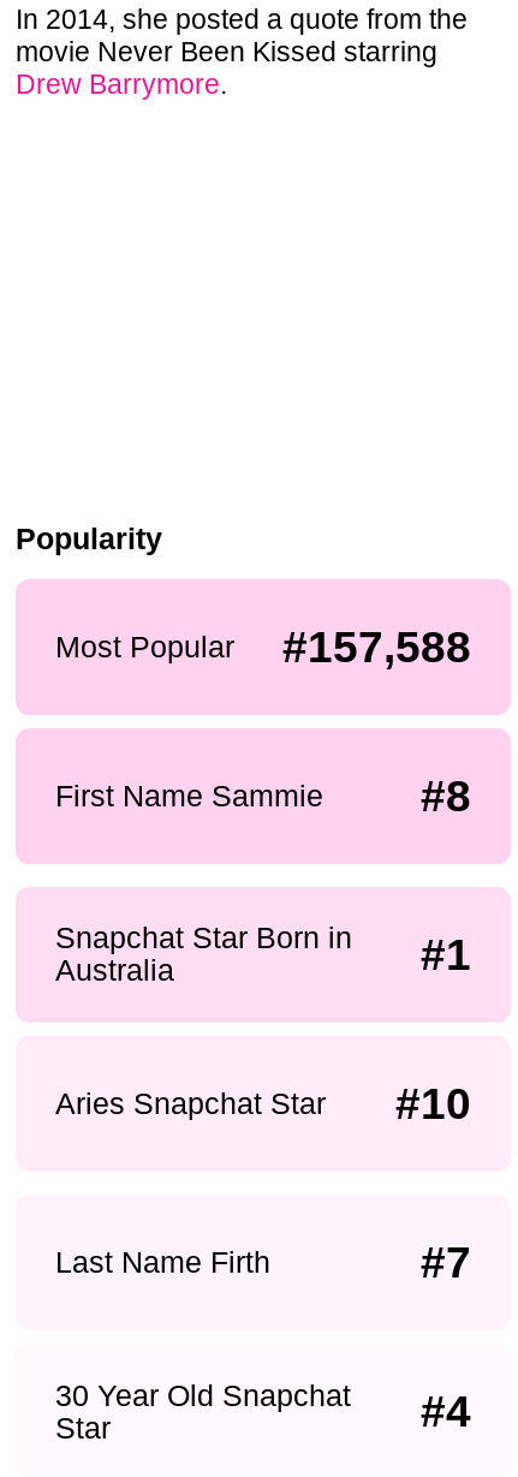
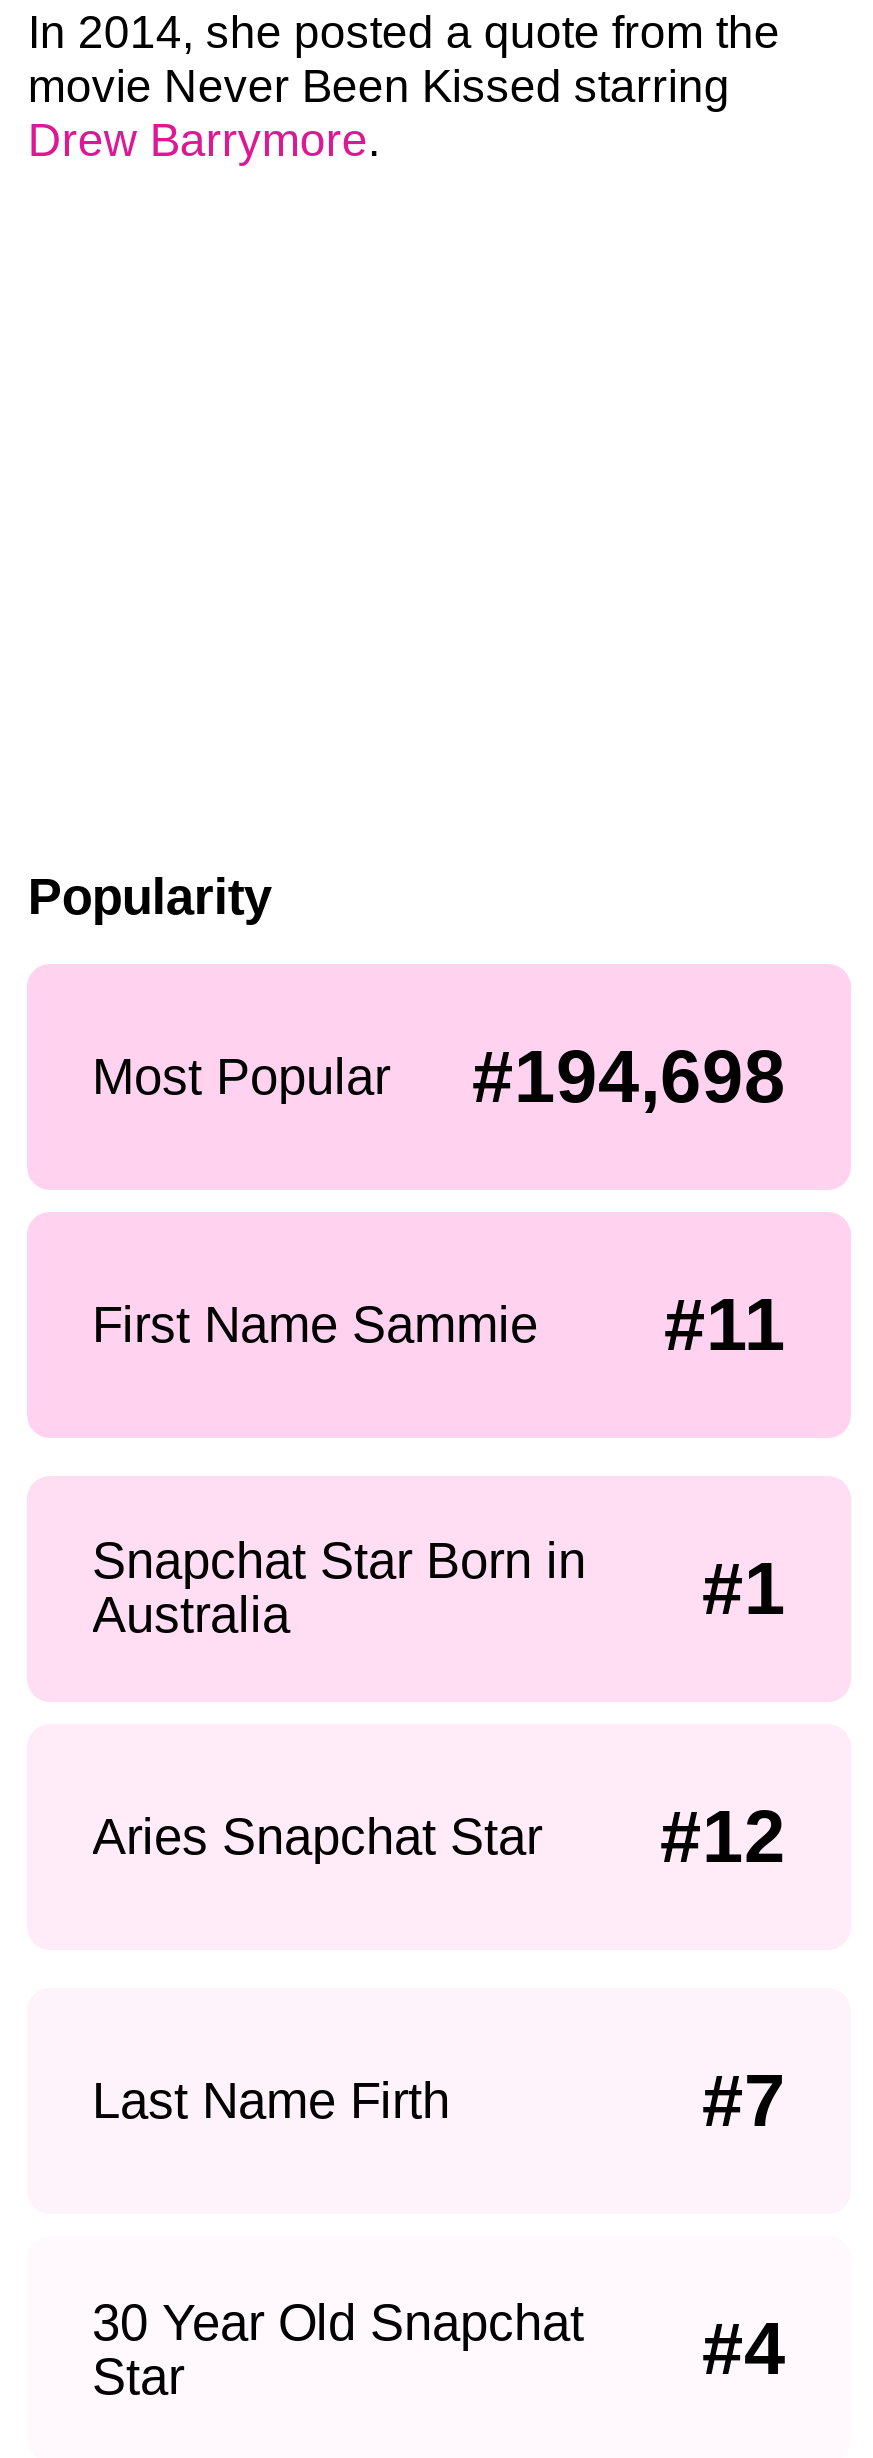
- Most Popular #157,588
+ Most Popular #194,698

- #8
+ #11

- #10
+ #12
